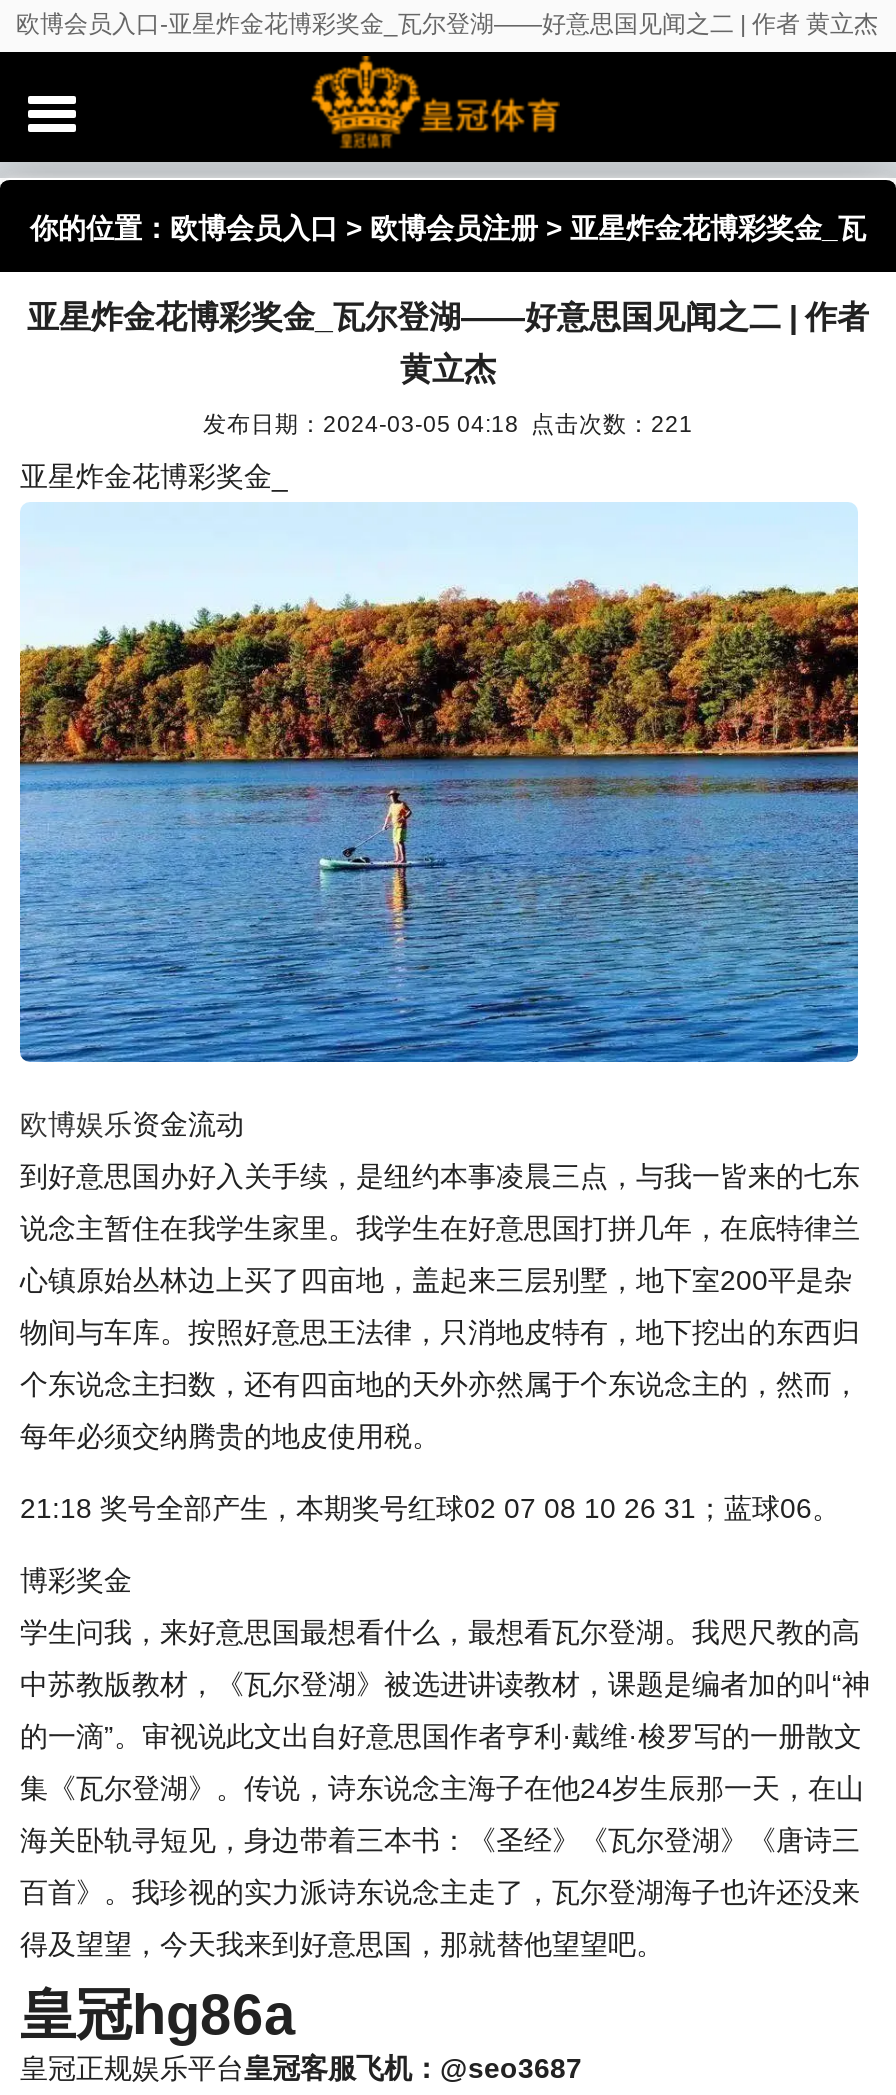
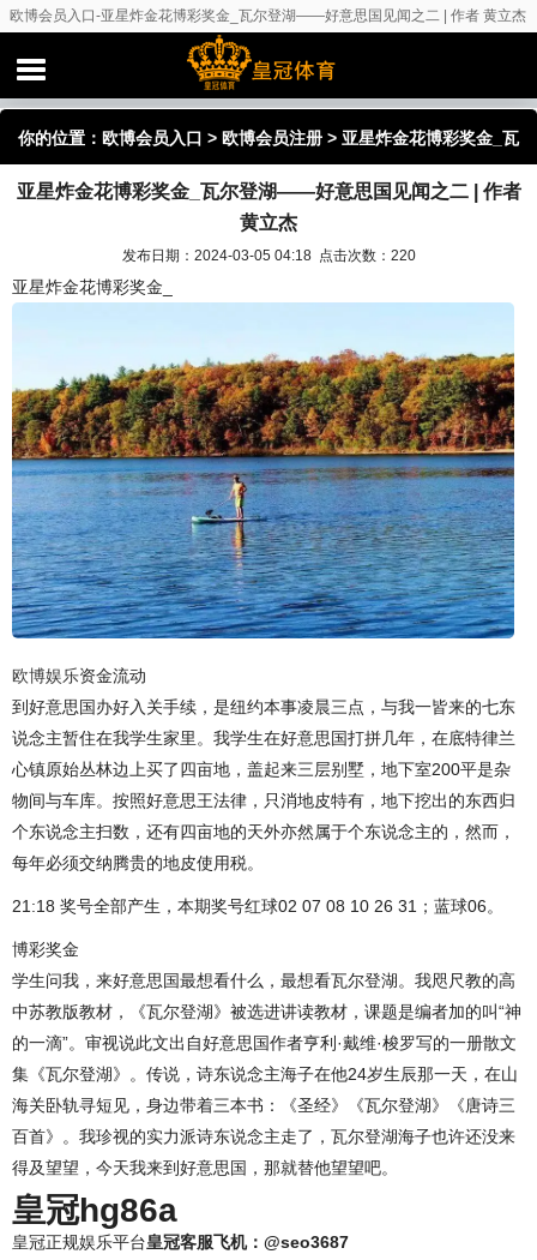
- 发布日期：2024-03-05 04:18 点击次数：221
+ 发布日期：2024-03-05 04:18 点击次数：220
